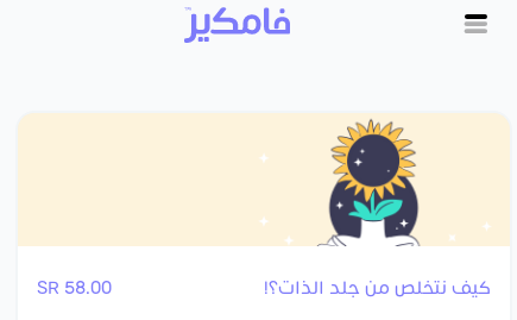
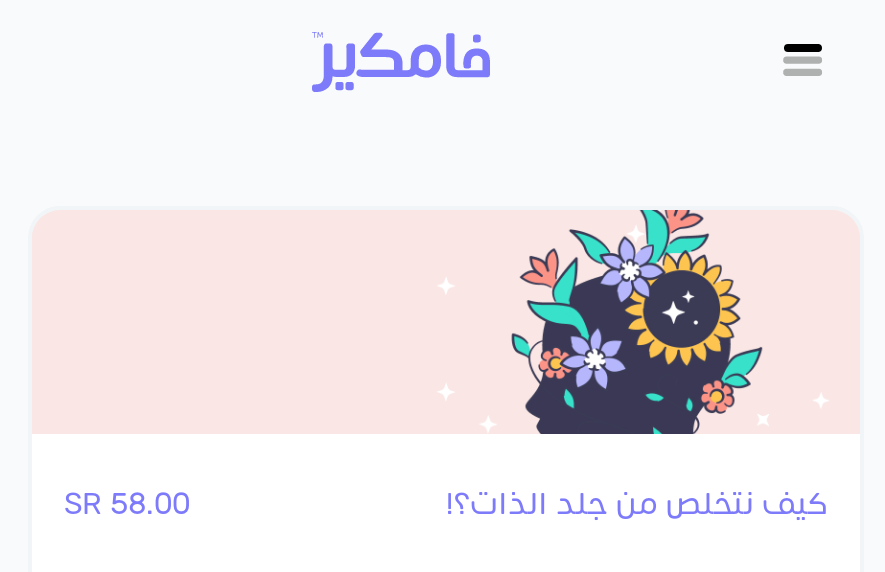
- [image]
+ [image]
